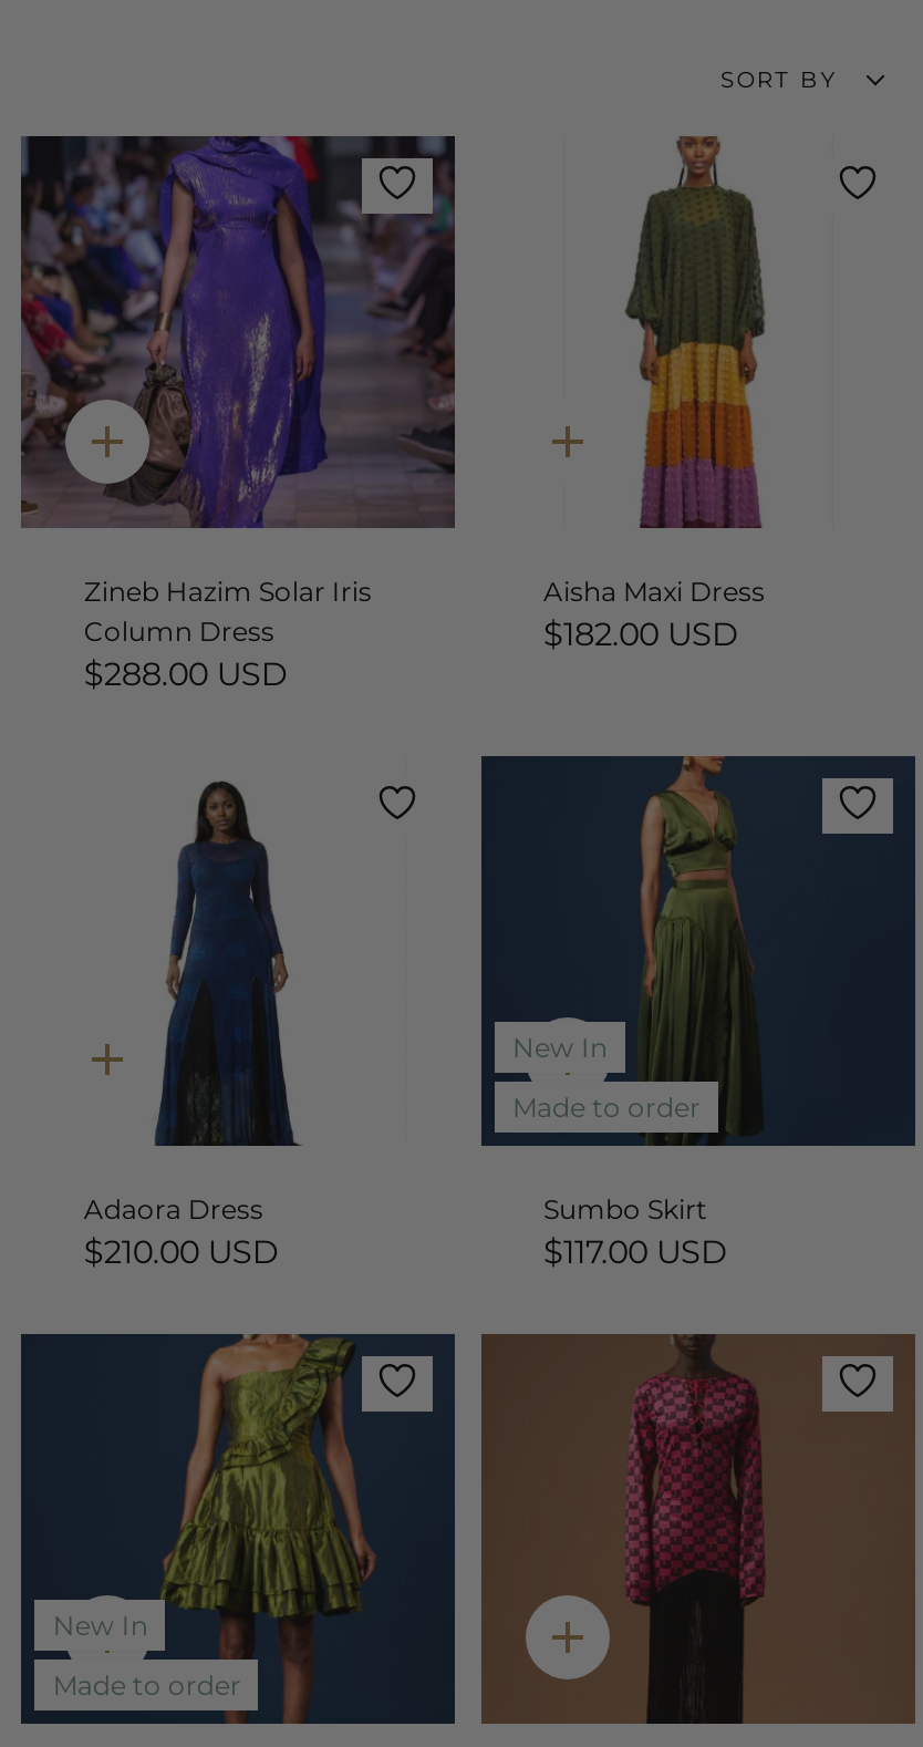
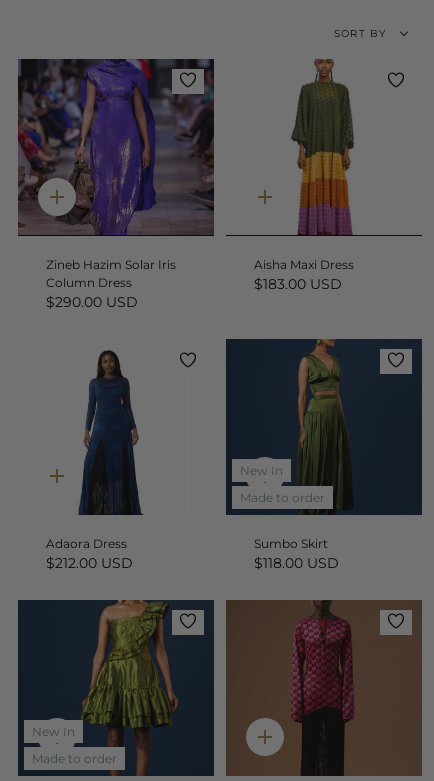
- $182.00 USD
+ $183.00 USD

- $288.00 USD
+ $290.00 USD

- $210.00 USD
+ $212.00 USD

- $117.00 USD
+ $118.00 USD
